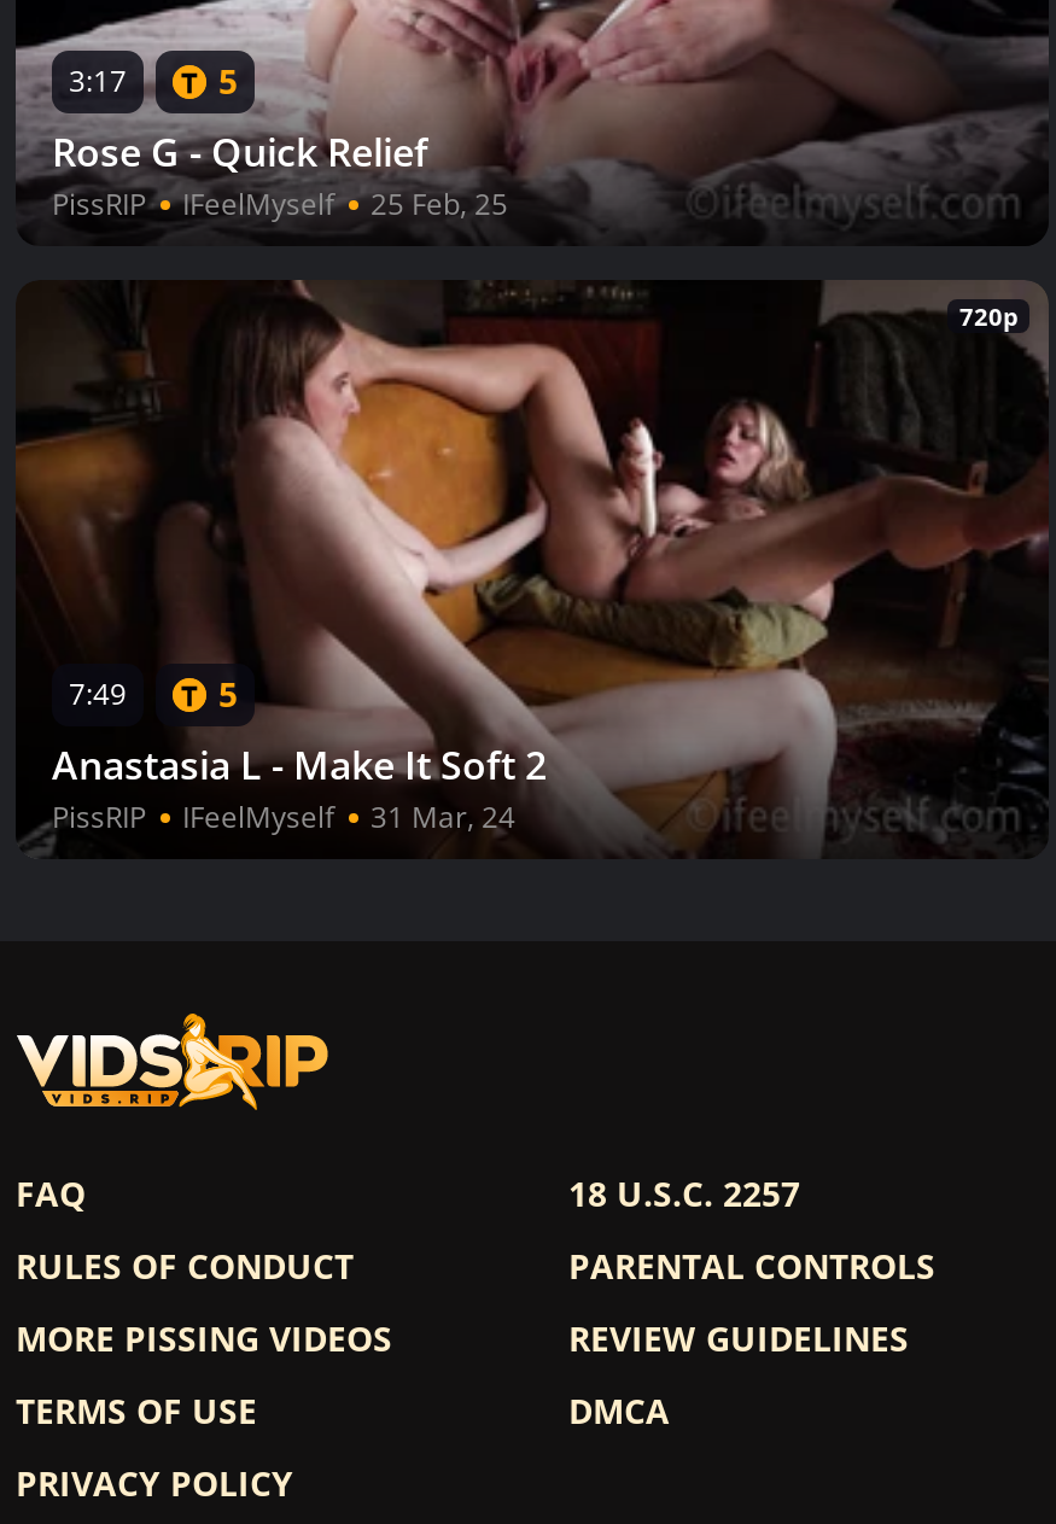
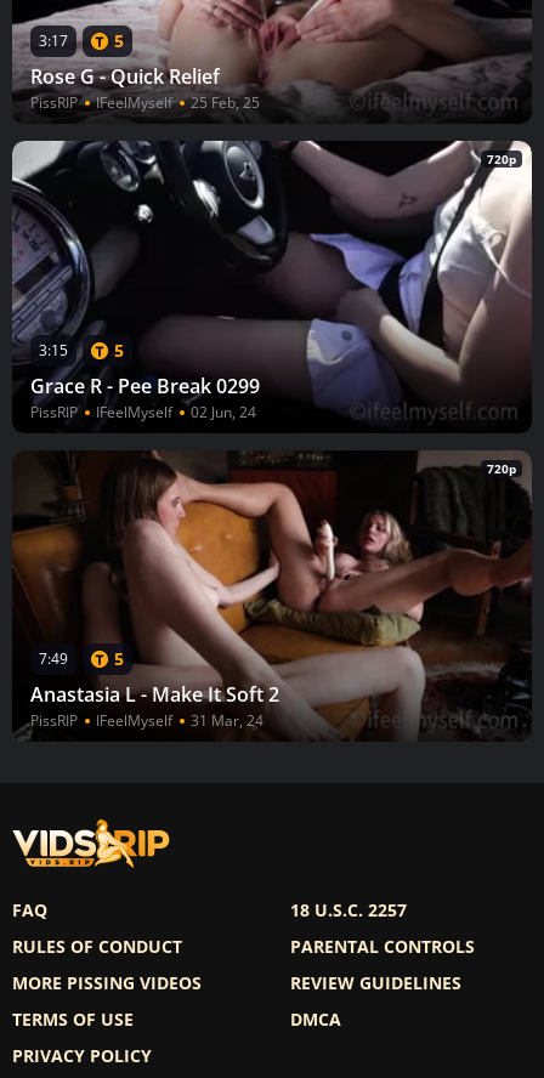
+ [image]
+ 720p

+ 3:15
+ 5
+ Grace R - Pee Break 0299
+ PissRIP
+ IFeelMyself
+ 02 Jun, 24
